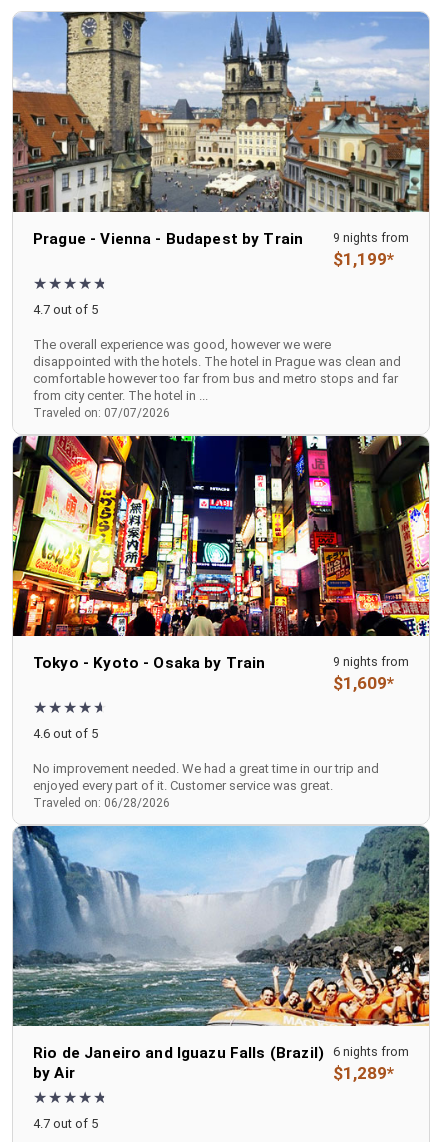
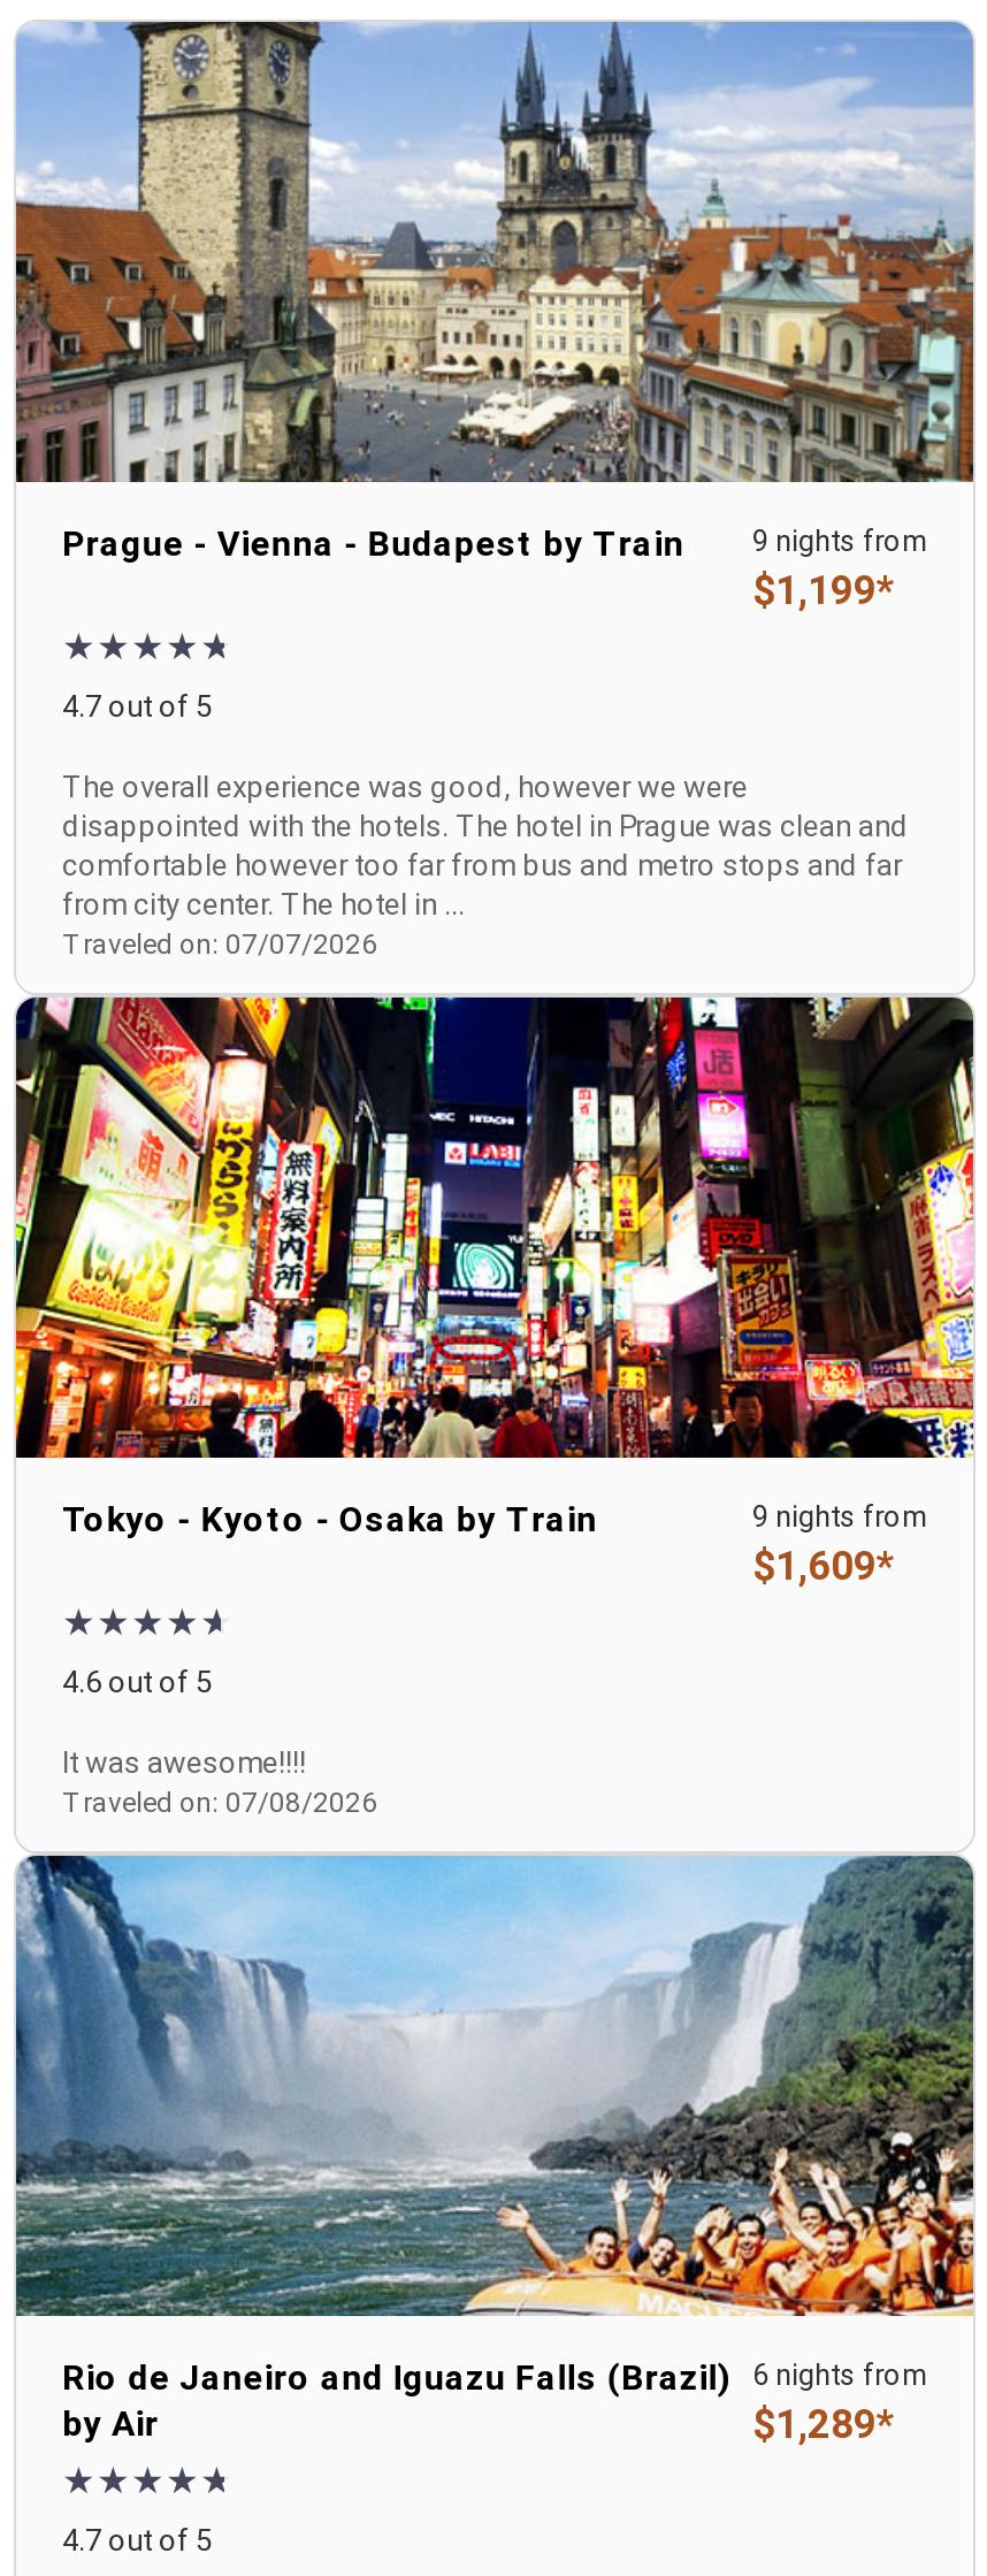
- No improvement needed. We had a great time in our trip and
- enjoyed every part of it. Customer service was great.
- Traveled on: 06/28/2026
+ It was awesome!!!!
+ Traveled on: 07/08/2026
